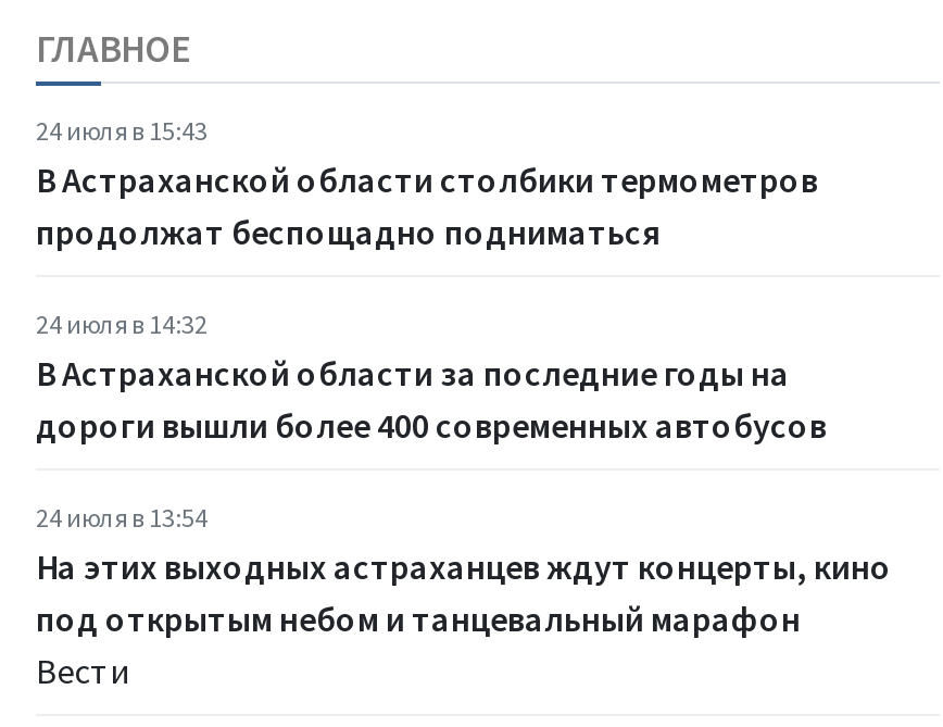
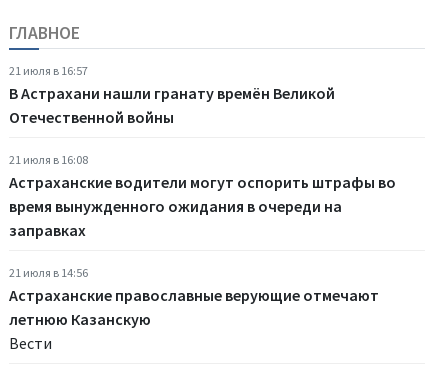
- 24 июля в 15:43
- В Астраханской области столбики термометров
- продолжат беспощадно подниматься
+ 21 июля в 16:57
+ В Астрахани нашли гранату времён Великой
+ Отечественной войны

- 24 июля в 14:32
- В Астраханской области за последние годы на
- дороги вышли более 400 современных автобусов
+ 21 июля в 16:08
+ Астраханские водители могут оспорить штрафы во
+ время вынужденного ожидания в очереди на
+ заправках

- 24 июля в 13:54
- На этих выходных астраханцев ждут концерты, кино
- под открытым небом и танцевальный марафон
+ 21 июля в 14:56
+ Астраханские православные верующие отмечают
+ летнюю Казанскую
